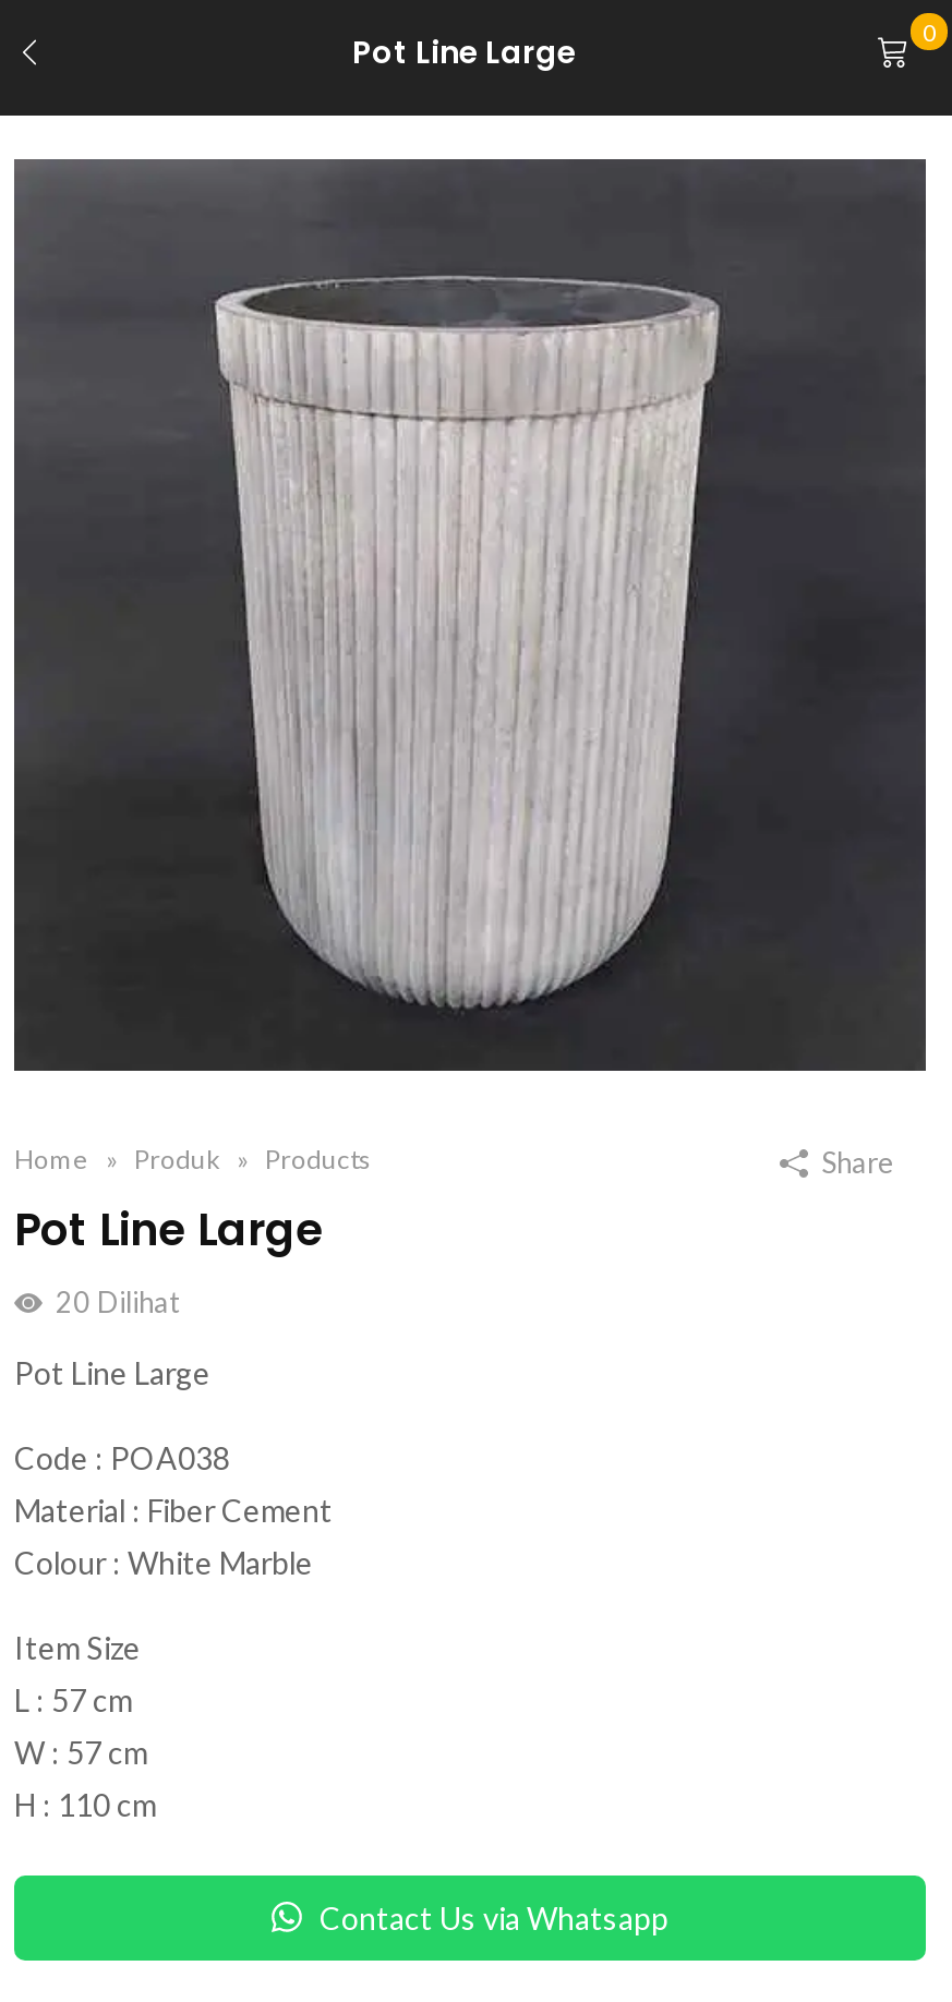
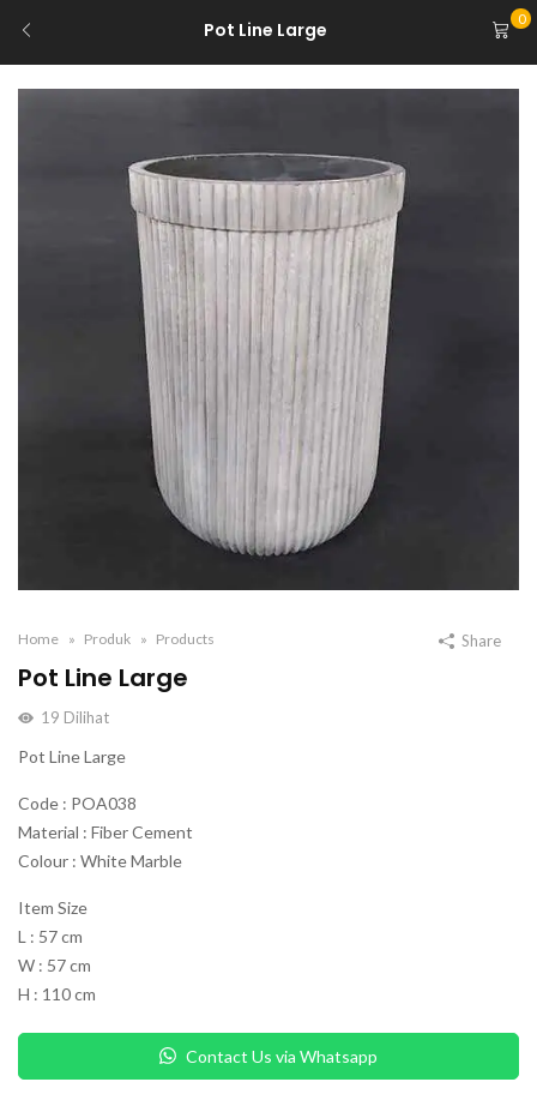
- 20 Dilihat
+ 19 Dilihat
